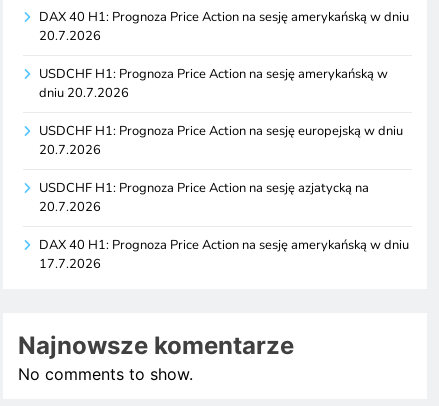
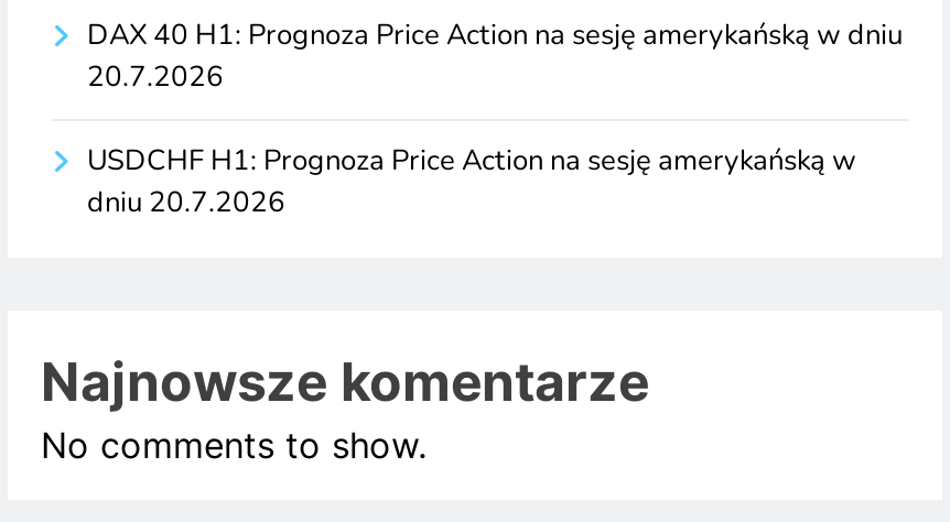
- USDCHF H1: Prognoza Price Action na sesję europejską w dniu
- 20.7.2026
- USDCHF H1: Prognoza Price Action na sesję azjatycką na
- 20.7.2026
- DAX 40 H1: Prognoza Price Action na sesję amerykańską w dniu
- 17.7.2026
